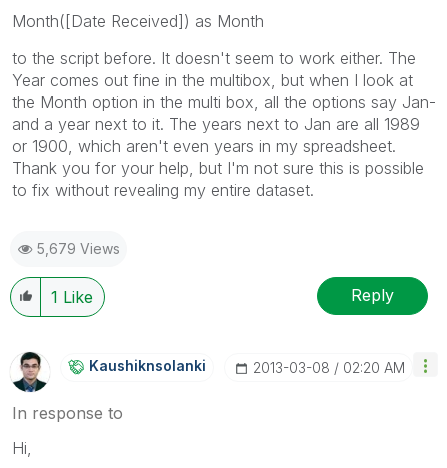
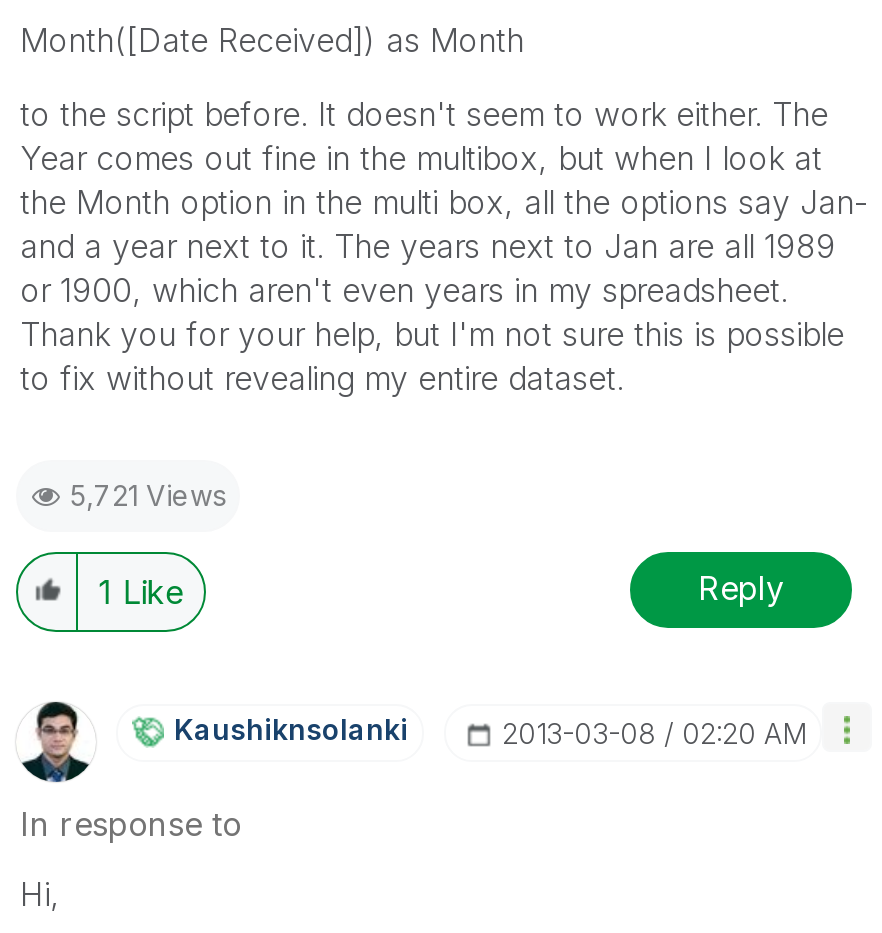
- 5,679 Views
+ 5,721 Views
